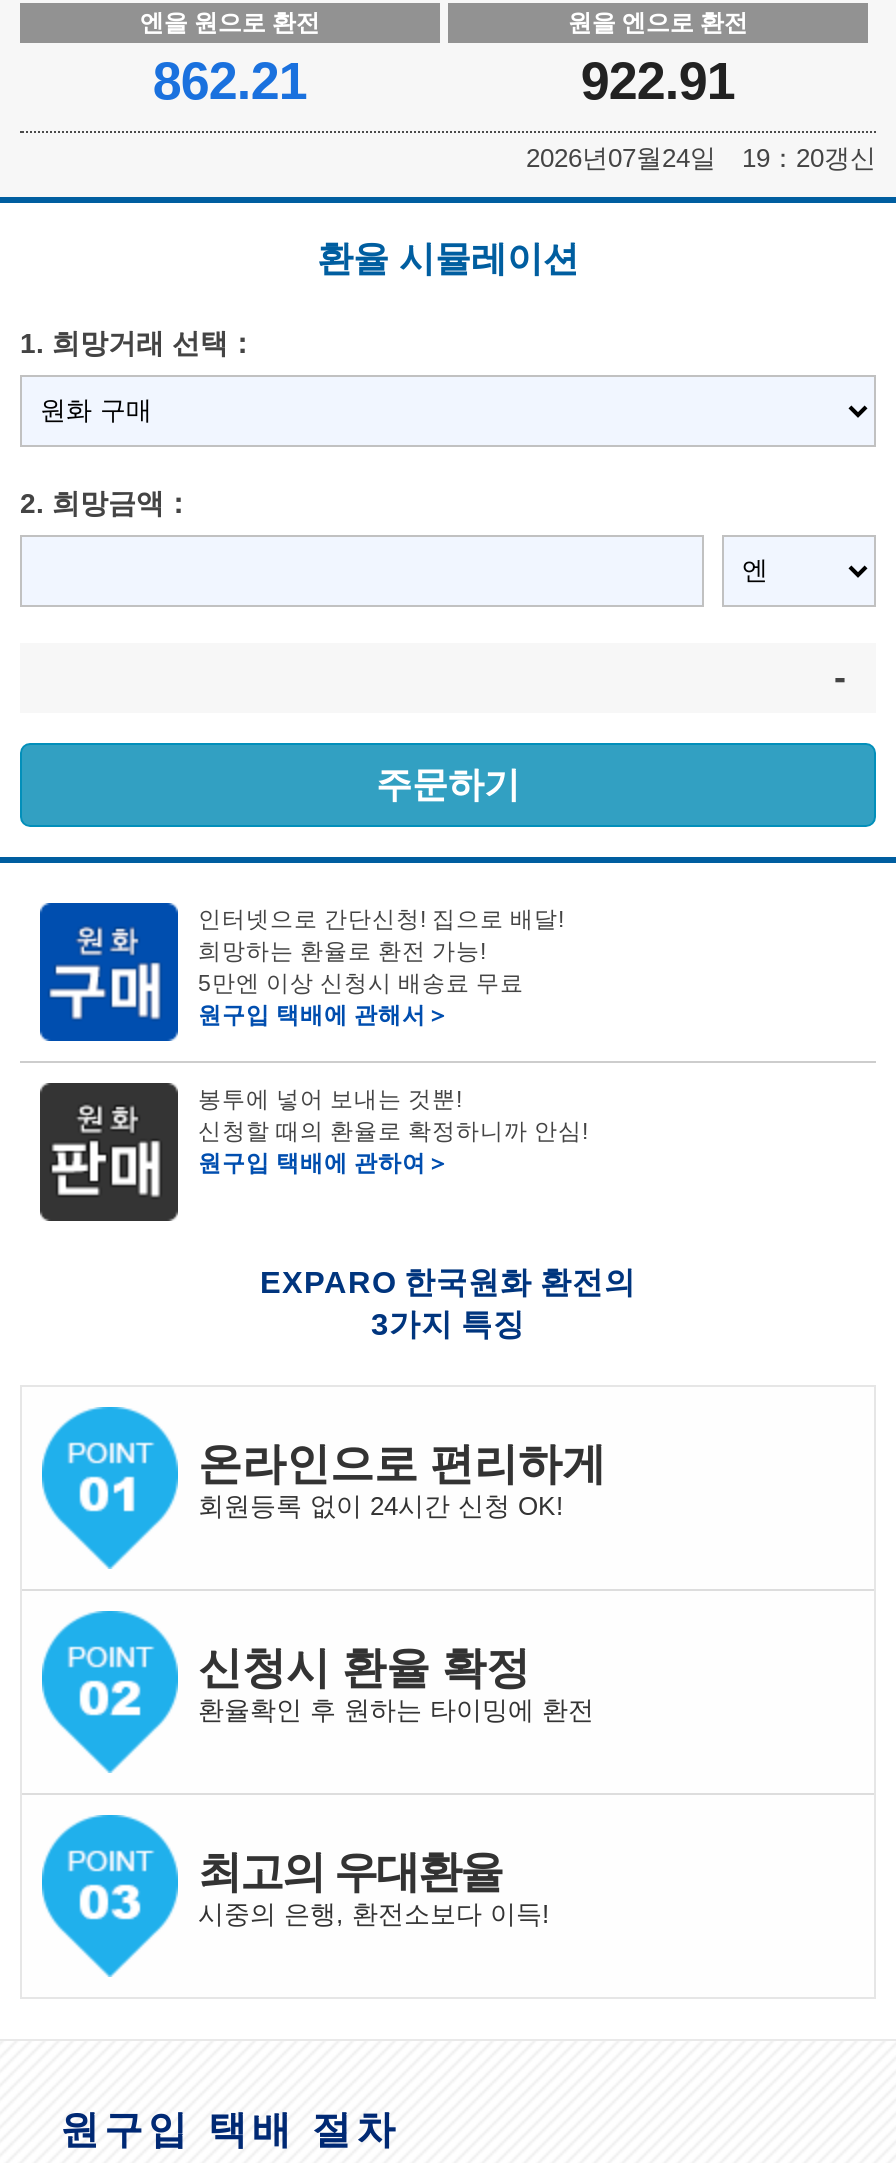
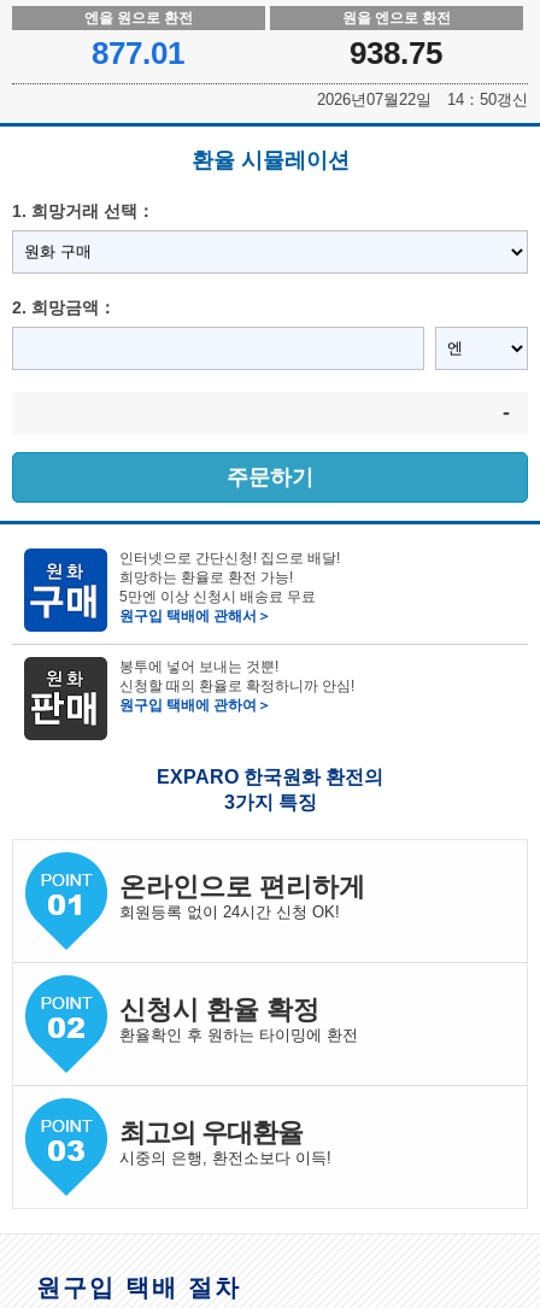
- 862.21
+ 877.01

- 922.91
+ 938.75

- 2026년07월24일 19：20갱신
+ 2026년07월22일 14：50갱신
